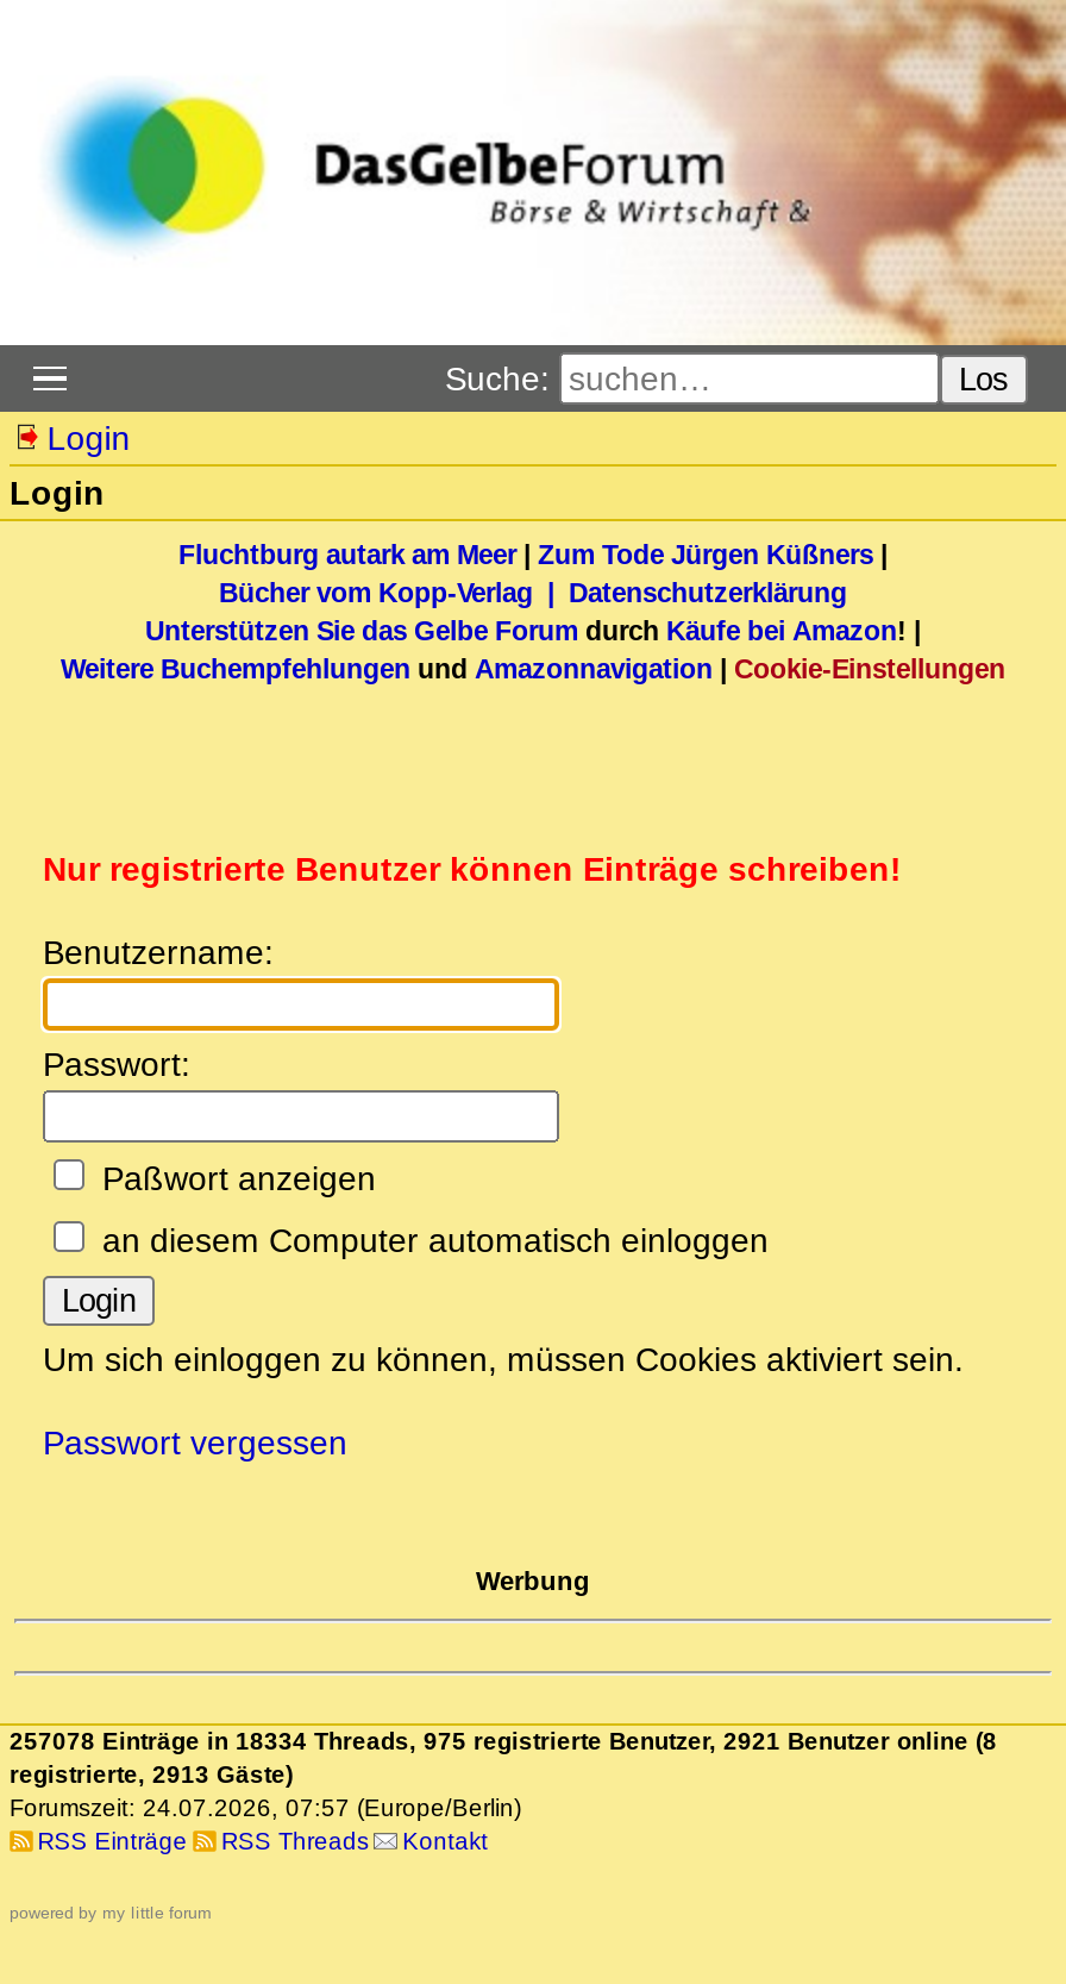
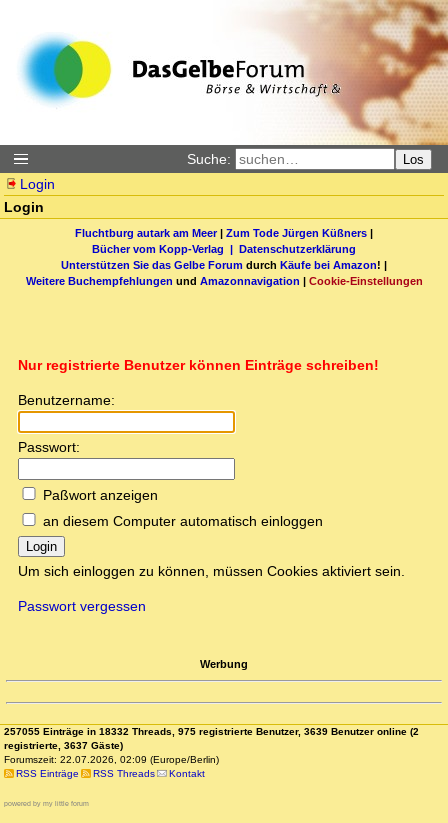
- 257078 Einträge in 18334 Threads, 975 registrierte Benutzer, 2921 Benutzer online (8
+ 257055 Einträge in 18332 Threads, 975 registrierte Benutzer, 3639 Benutzer online (2

- registrierte, 2913 Gäste)
+ registrierte, 3637 Gäste)

- Forumszeit: 24.07.2026, 07:57 (Europe/Berlin)
+ Forumszeit: 22.07.2026, 02:09 (Europe/Berlin)
